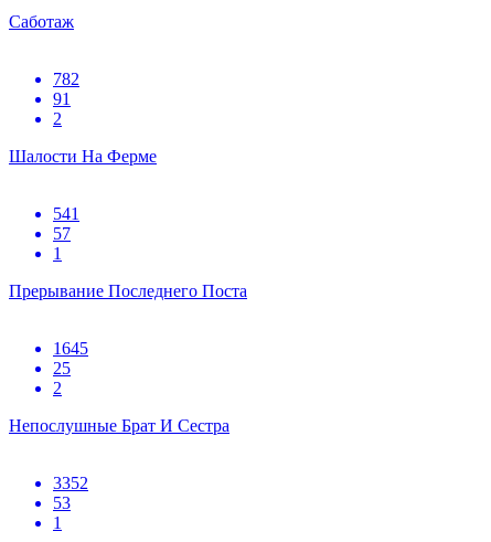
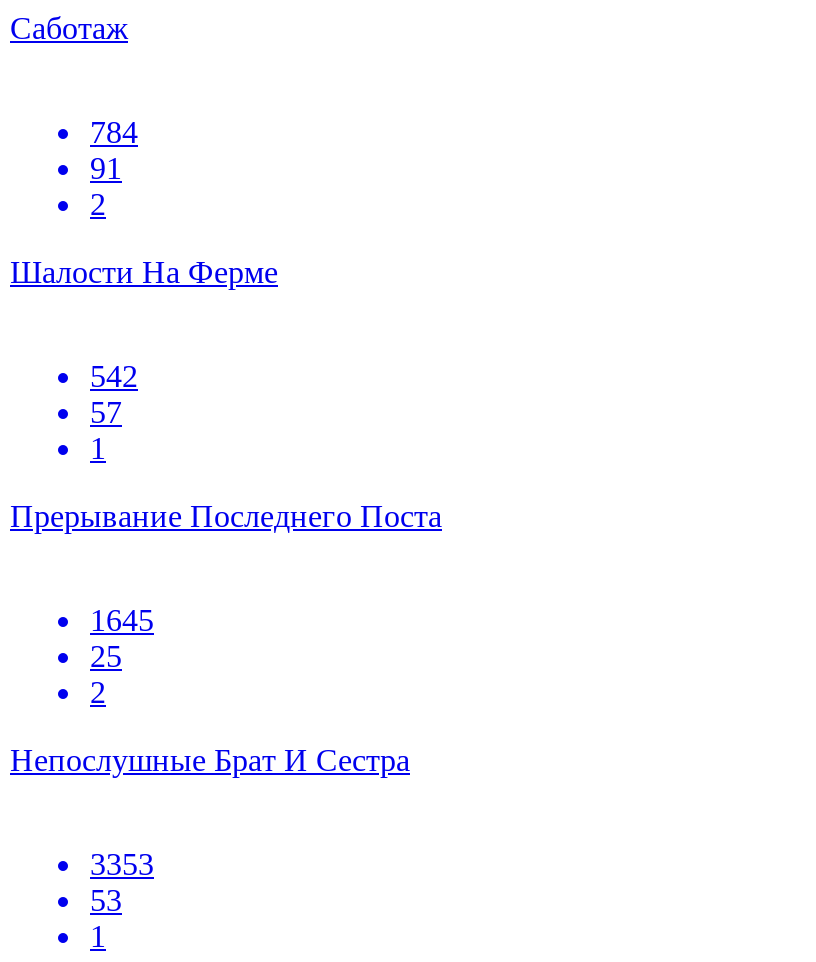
- 782
+ 784

- 541
+ 542

- 3352
+ 3353
